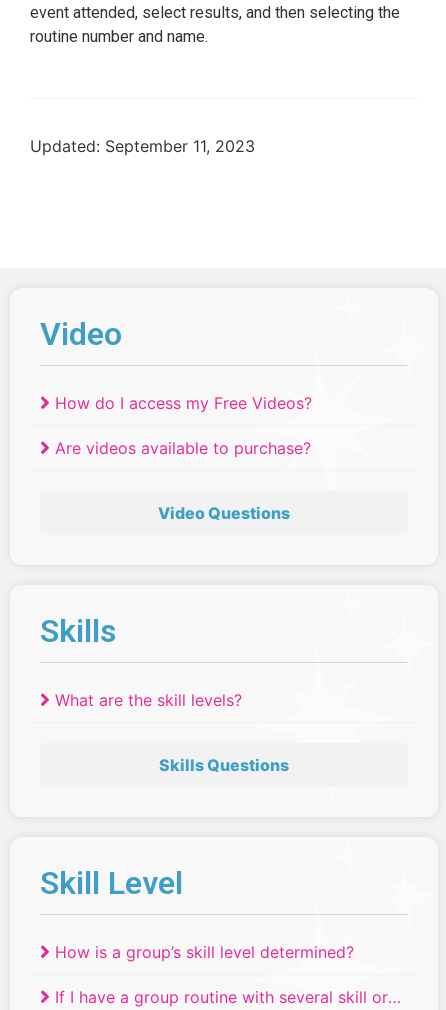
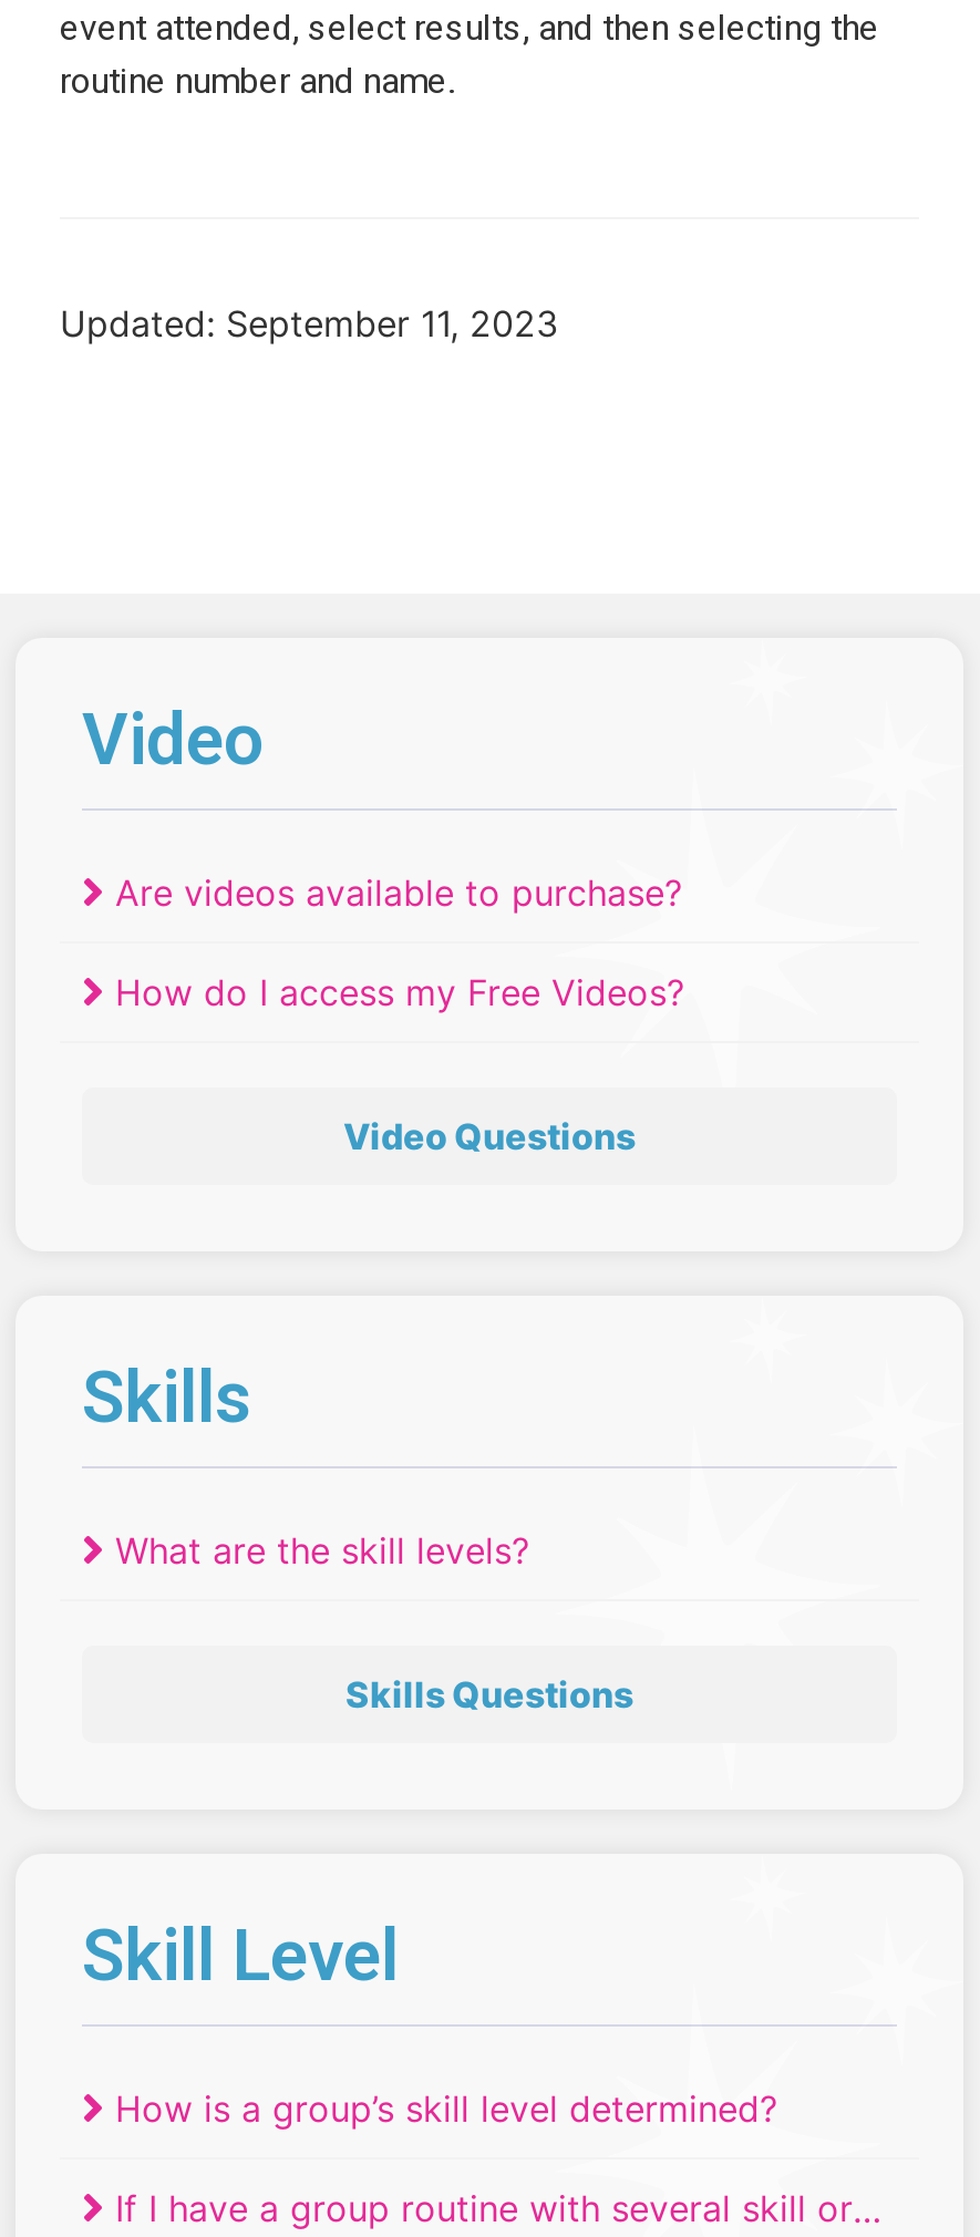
moved down: How do I access my Free Videos?

moved up: Are videos available to purchase?
